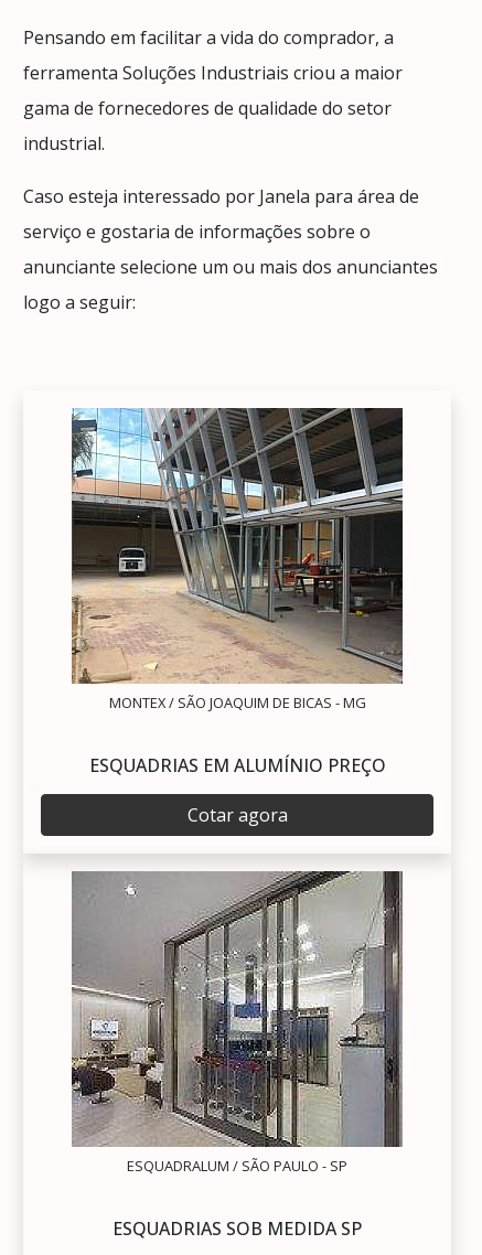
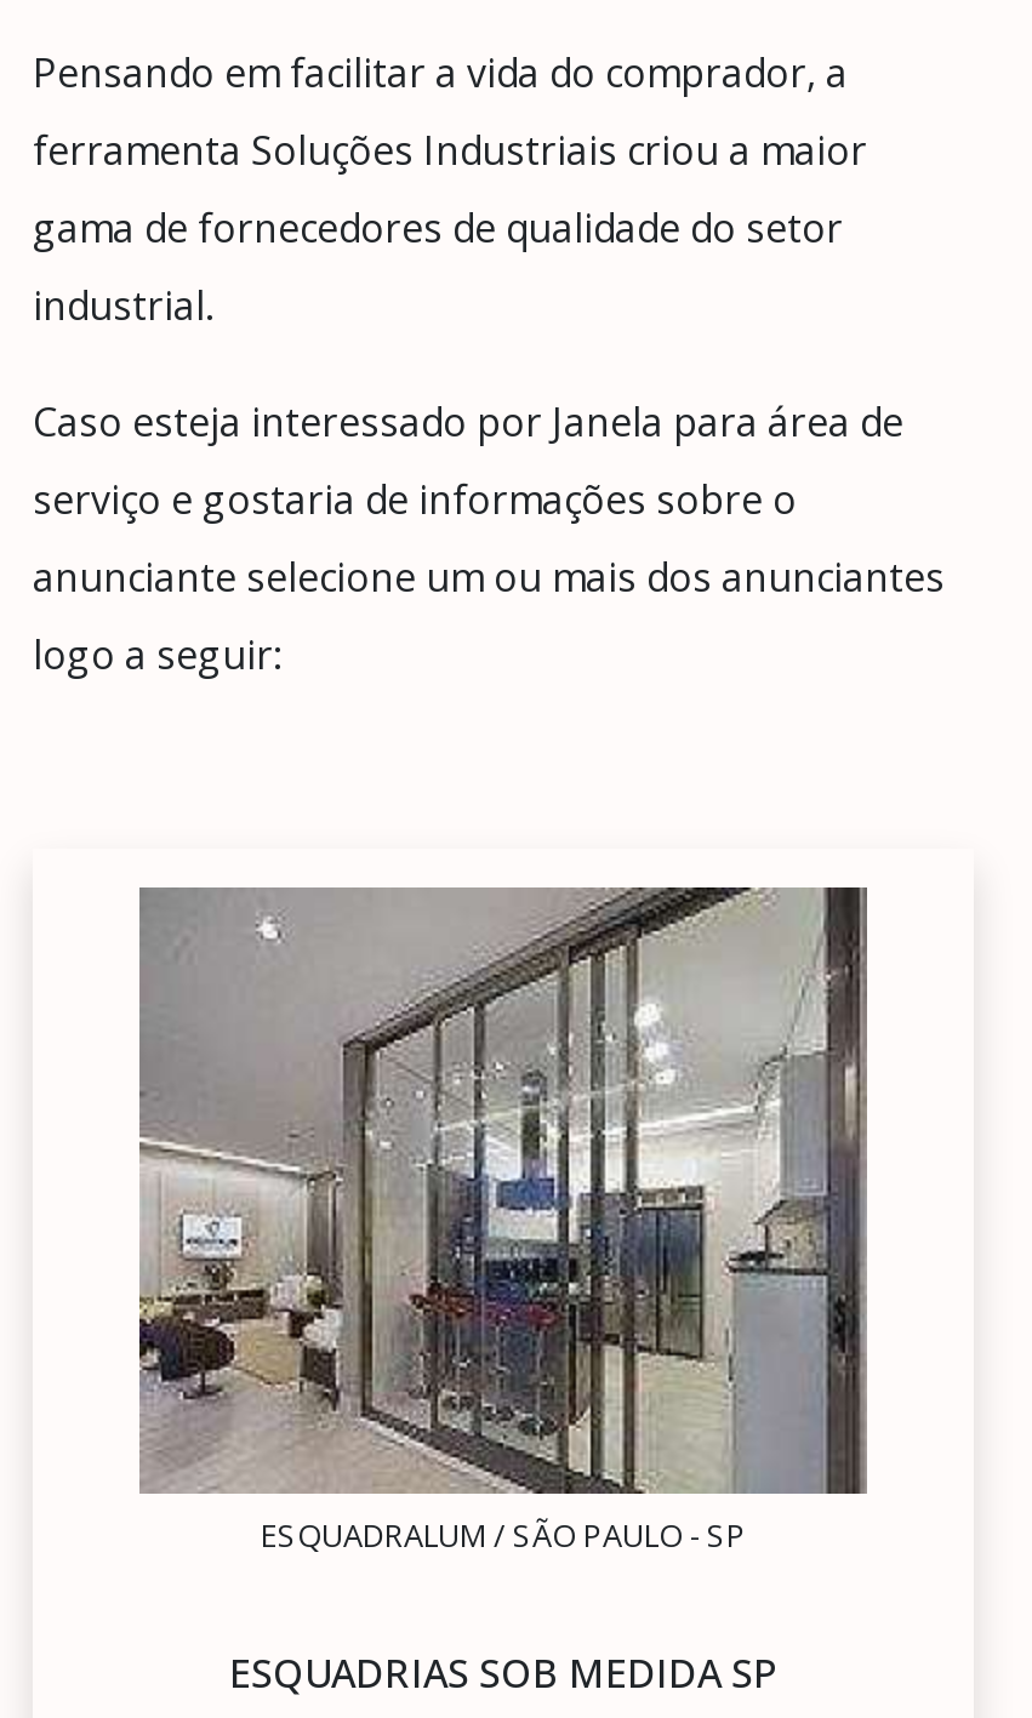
- [image]
- MONTEX / SÃO JOAQUIM DE BICAS - MG
- ESQUADRIAS EM ALUMÍNIO PREÇO
- Cotar agora
